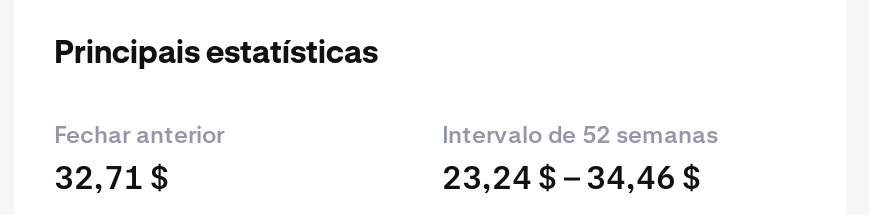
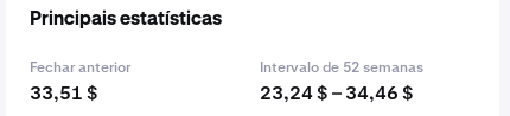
- 32,71 $
+ 33,51 $
